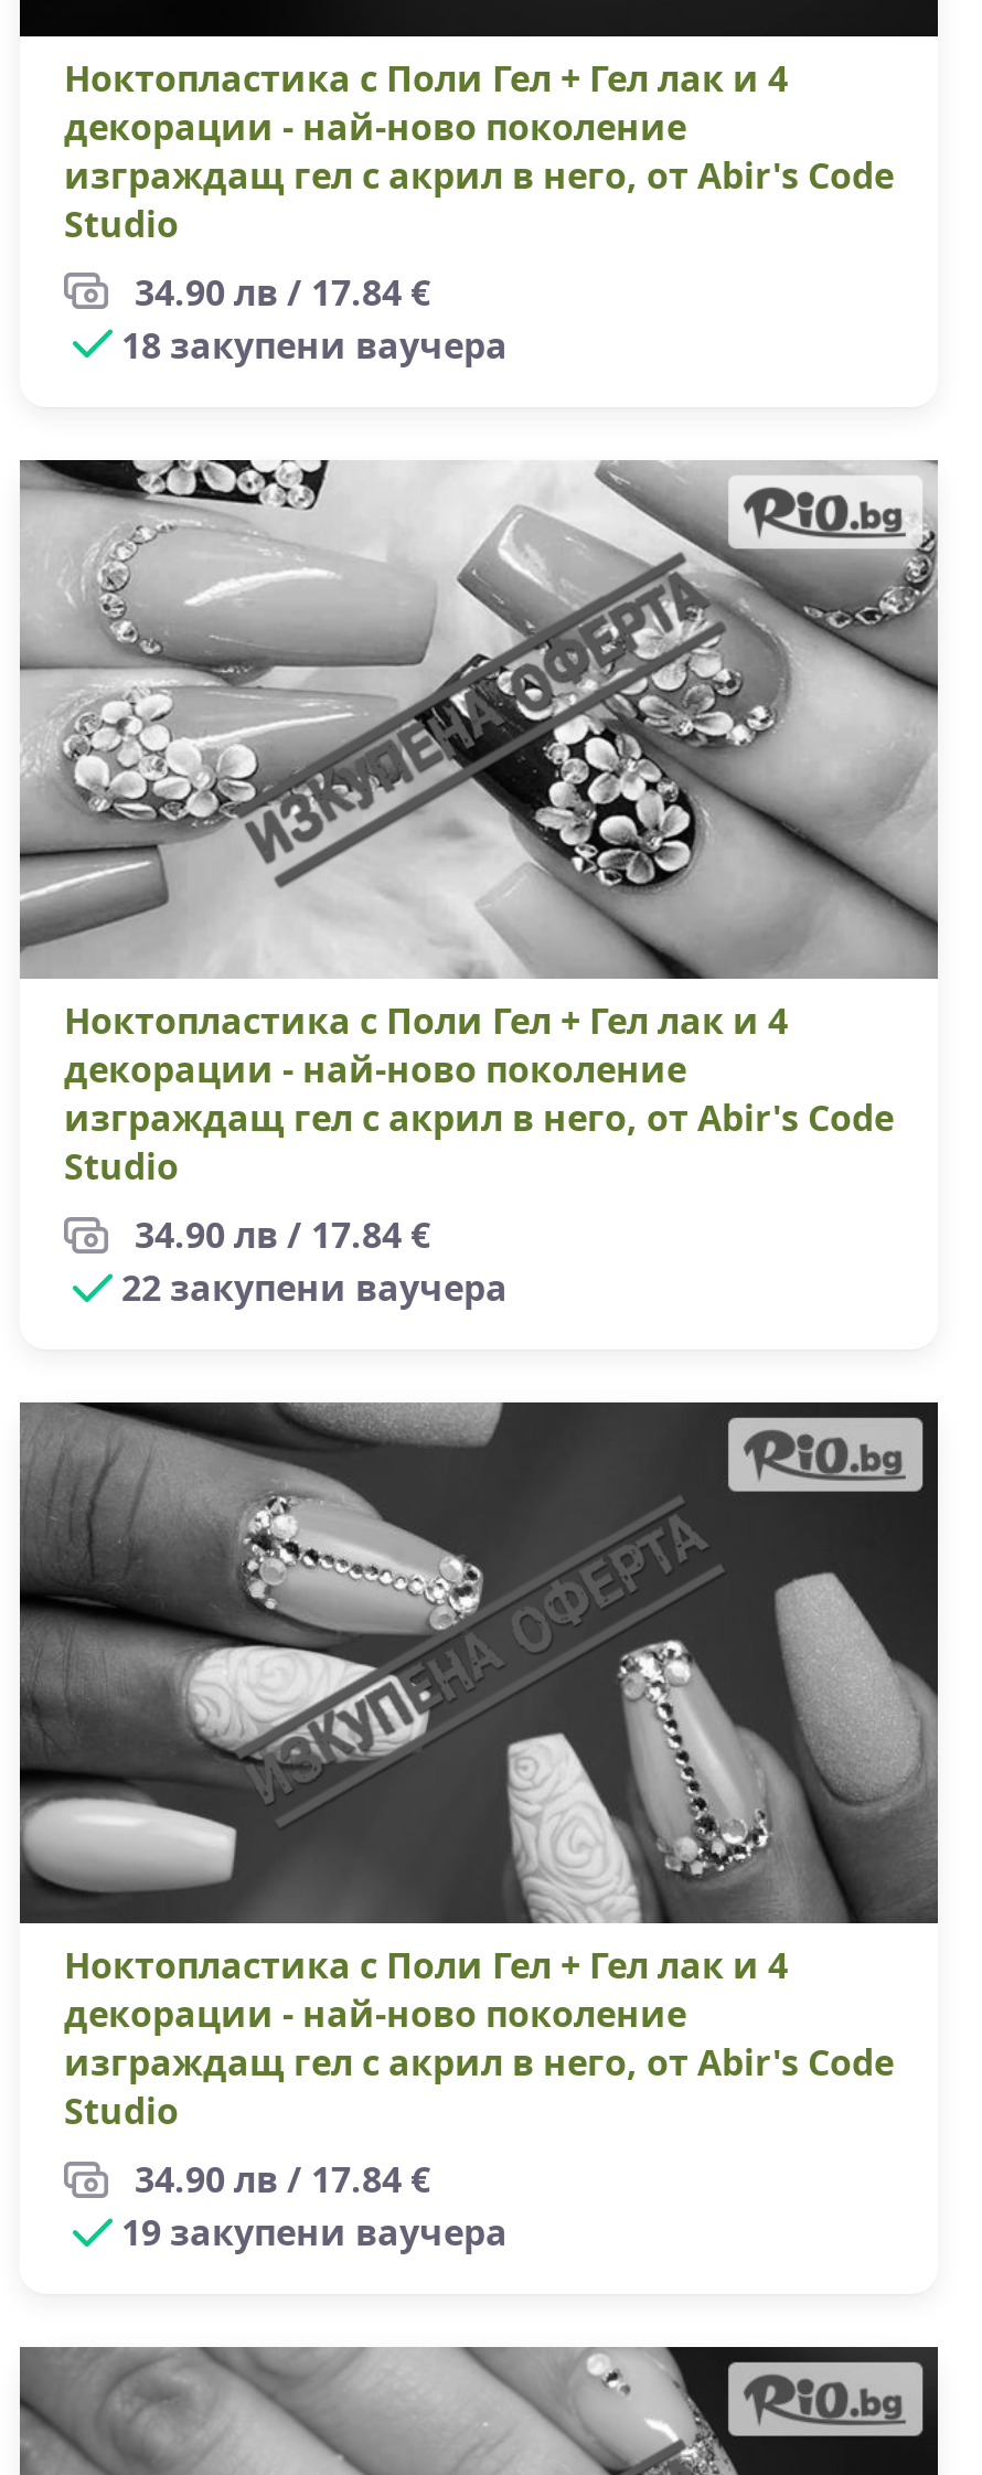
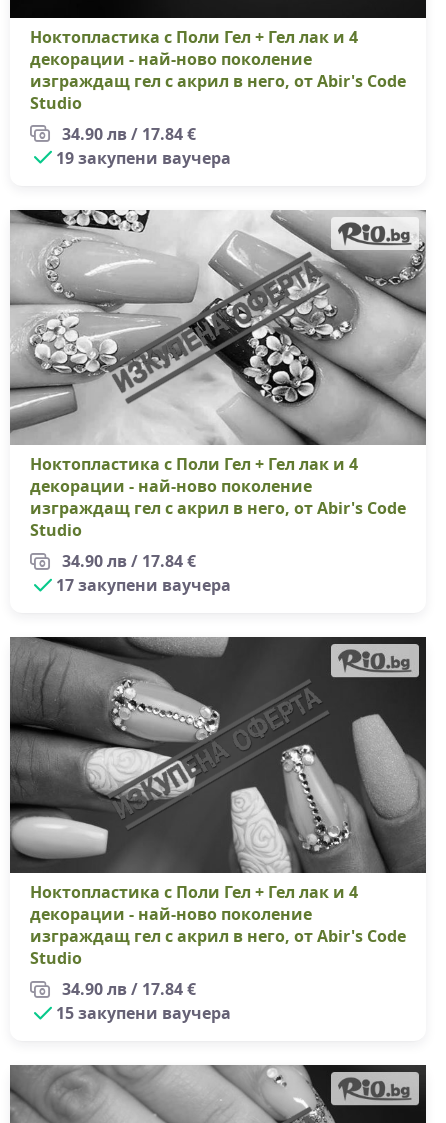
- 18 закупени ваучера

- 22 закупени ваучера
+ 17 закупени ваучера

moved up: 19 закупени ваучера

+ 15 закупени ваучера
